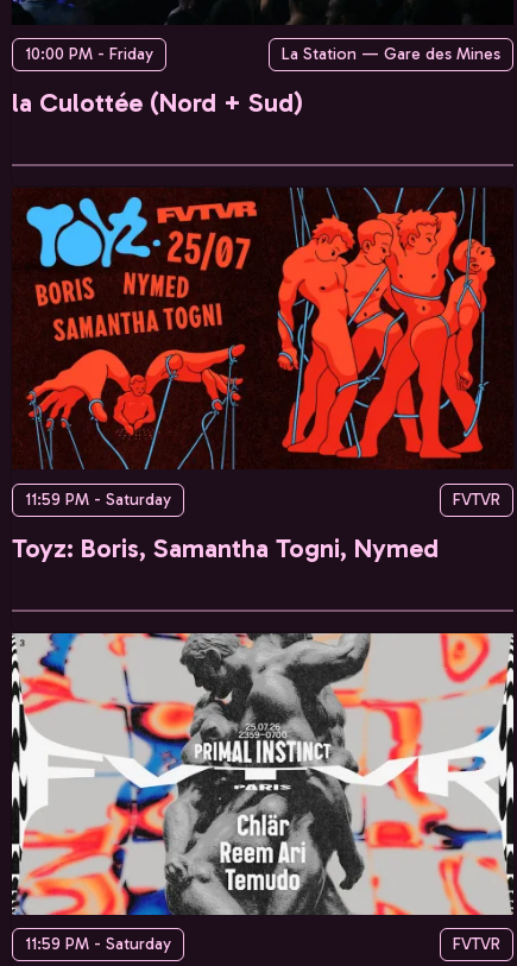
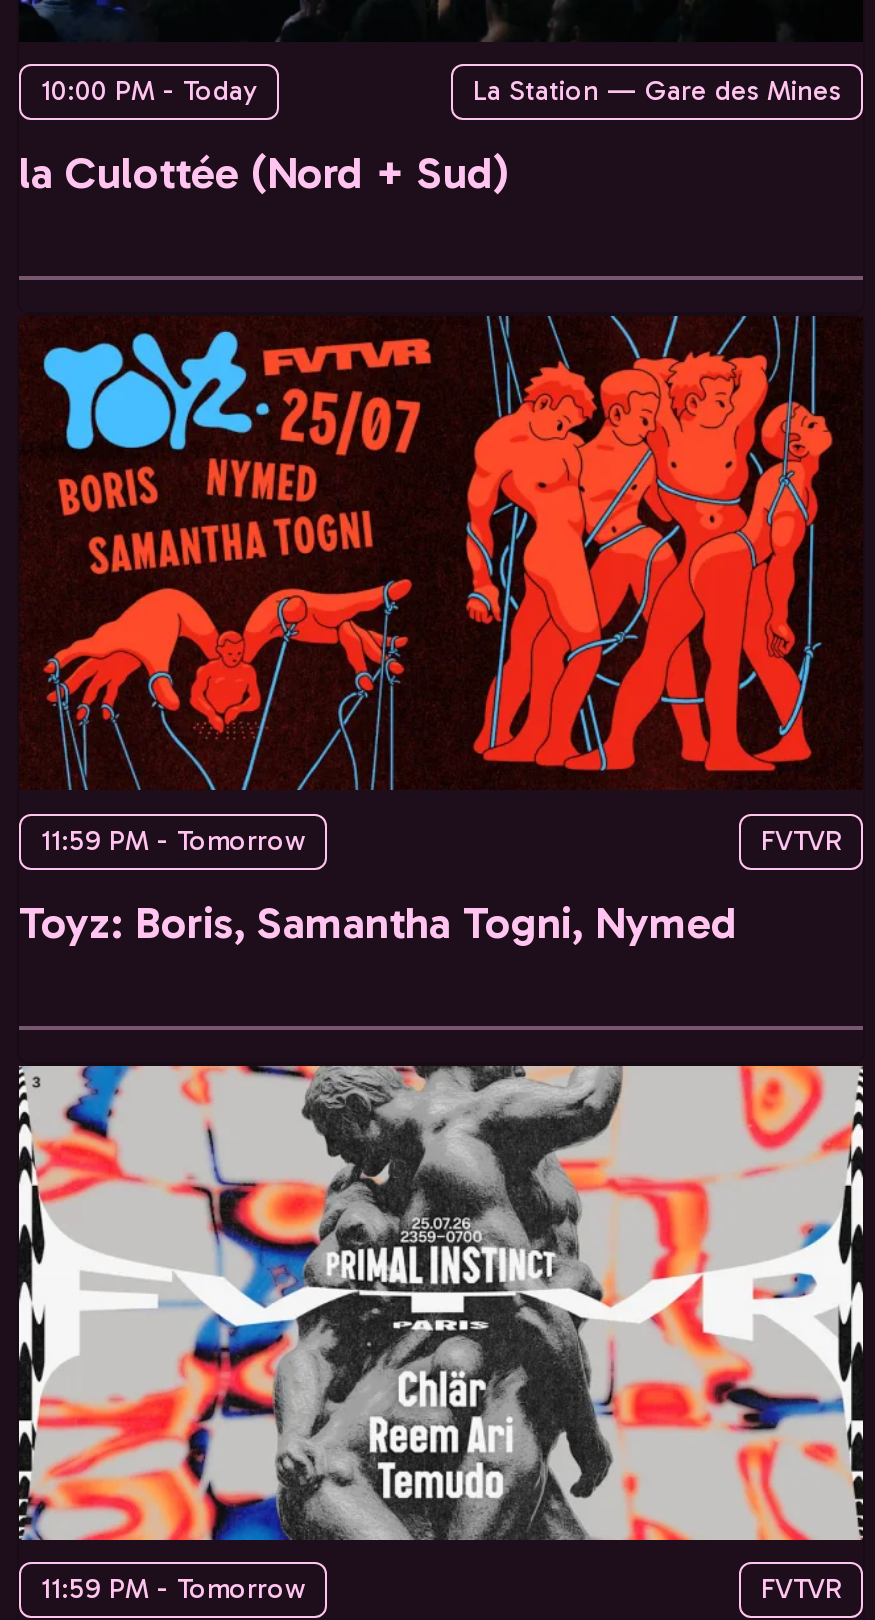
- 10:00 PM - Friday
+ 10:00 PM - Today

- 11:59 PM - Saturday
+ 11:59 PM - Tomorrow

- 11:59 PM - Saturday
+ 11:59 PM - Tomorrow
